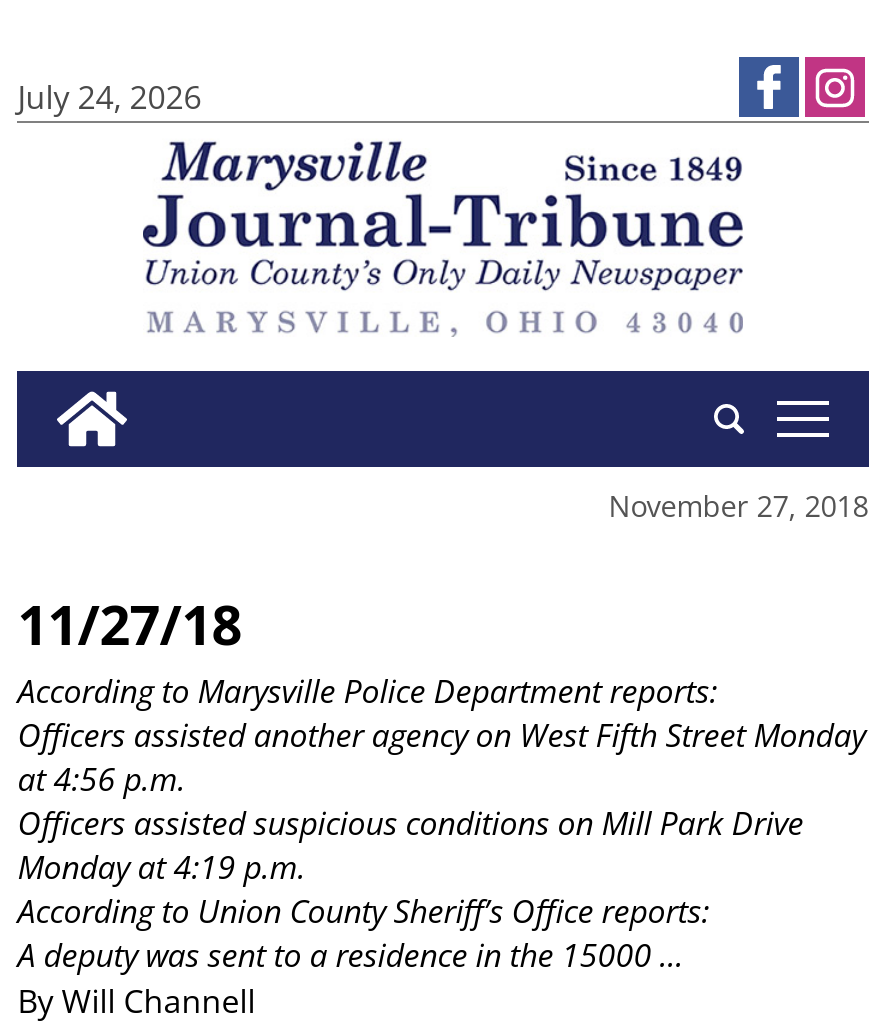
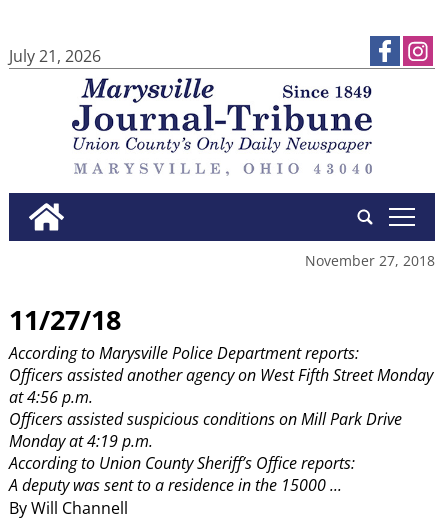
- July 24, 2026
+ July 21, 2026
